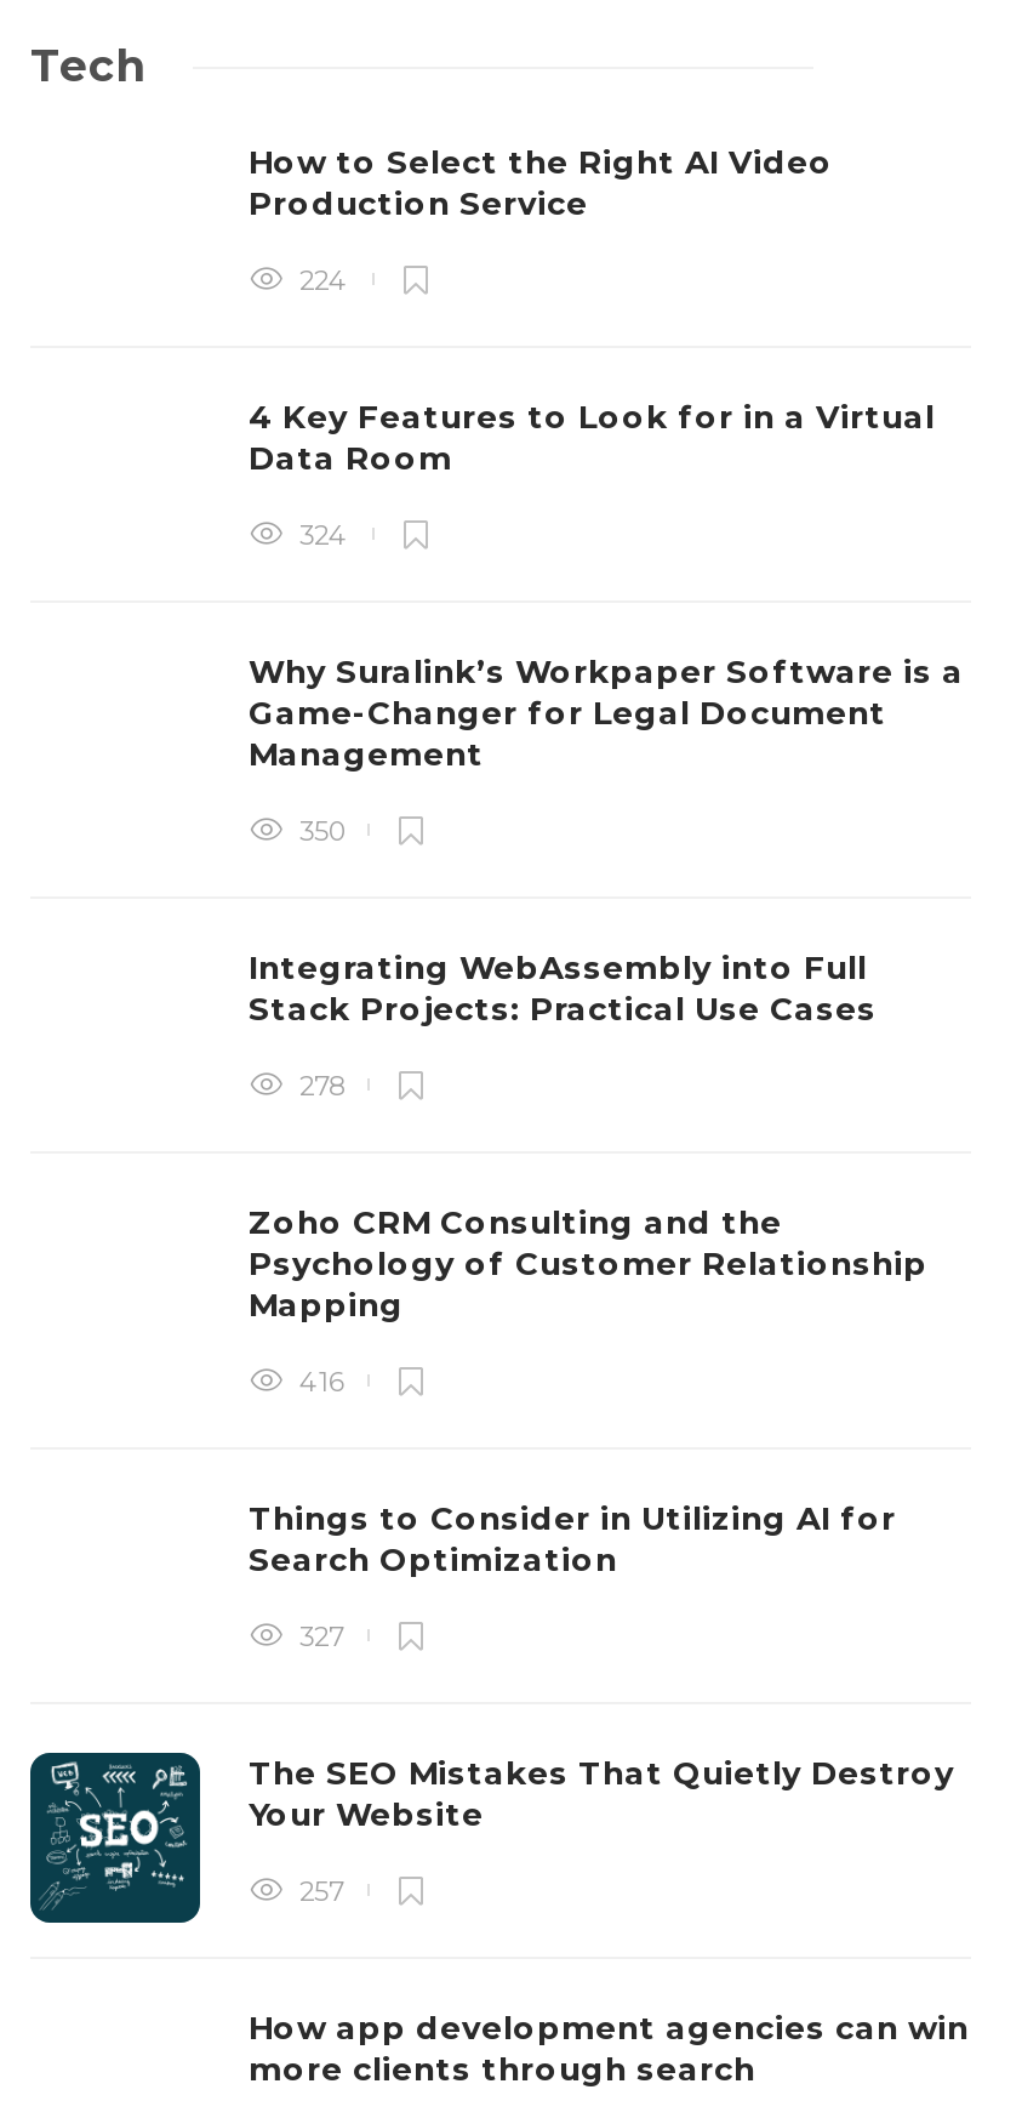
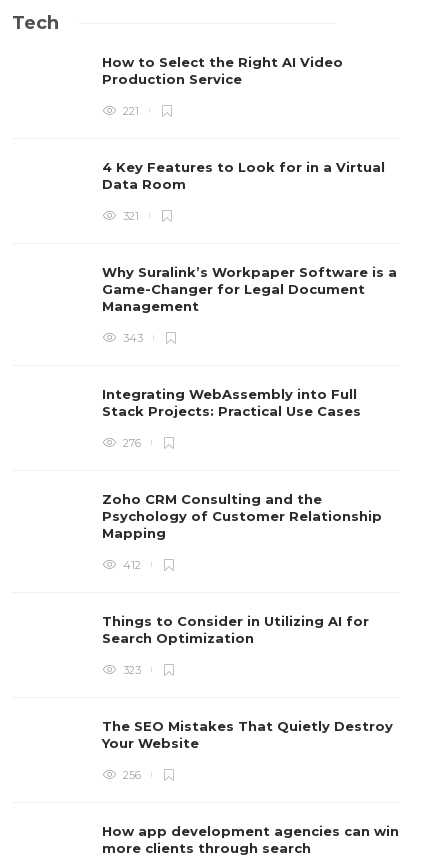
- 224
+ 221

- 324
+ 321

- 350
+ 343

- 278
+ 276

- 416
+ 412

- 327
+ 323

- [image]

- 257
+ 256
